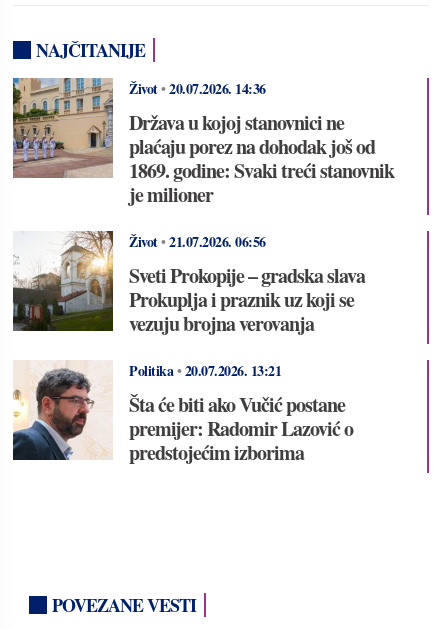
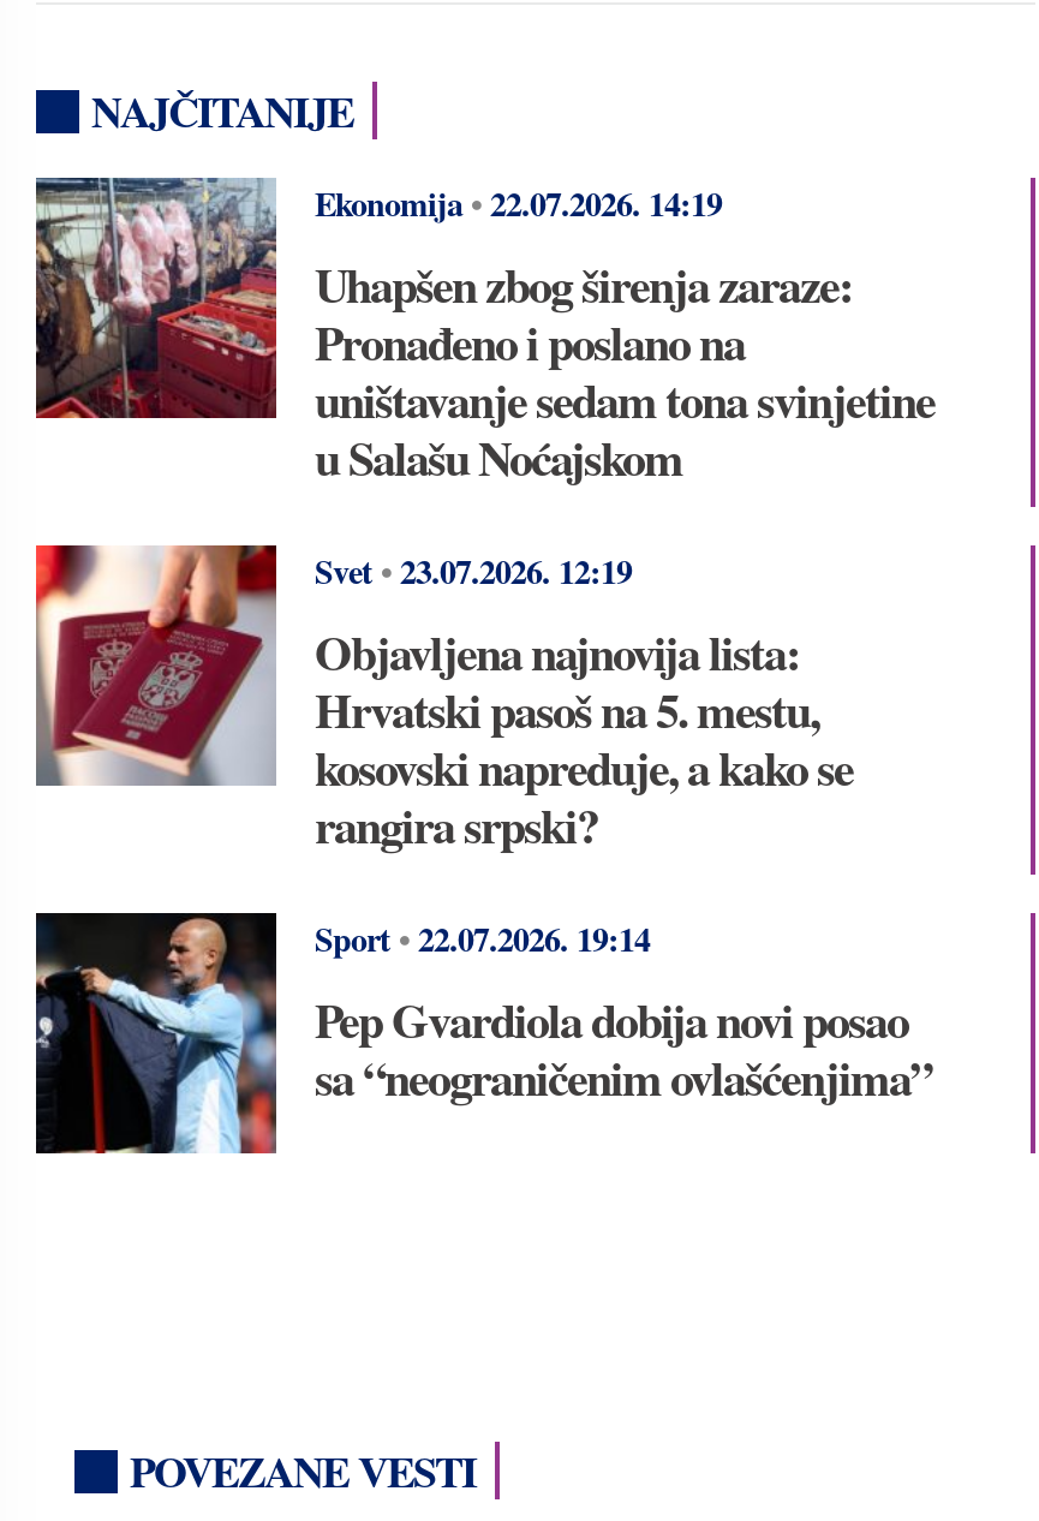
- [image]
- Život •20.07.2026. 14:36
- Država u kojoj stanovnici ne
- plaćaju porez na dohodak još od
- 1869. godine: Svaki treći stanovnik
- je milioner
+ [image]
+ Ekonomija •22.07.2026. 14:19
+ Uhapšen zbog širenja zaraze:
+ Pronađeno i poslano na
+ uništavanje sedam tona svinjetine
+ u Salašu Noćajskom

- [image]
- Život • 21.07.2026. 06:56
- Sveti Prokopije – gradska slava
- Prokuplja i praznik uz koji se
- vezuju brojna verovanja
+ [image]
+ Svet •23.07.2026. 12:19
+ Objavljena najnovija lista:
+ Hrvatski pasoš na 5. mestu,
+ kosovski napreduje, a kako se
+ rangira srpski?

- [image]
- Politika • 20.07.2026. 13:21
- Šta će biti ako Vučić postane
- premijer: Radomir Lazović o
- predstojećim izborima
+ [image]
+ Sport •22.07.2026. 19:14
+ Pep Gvardiola dobija novi posao
+ sa “neograničenim ovlašćenjima”
